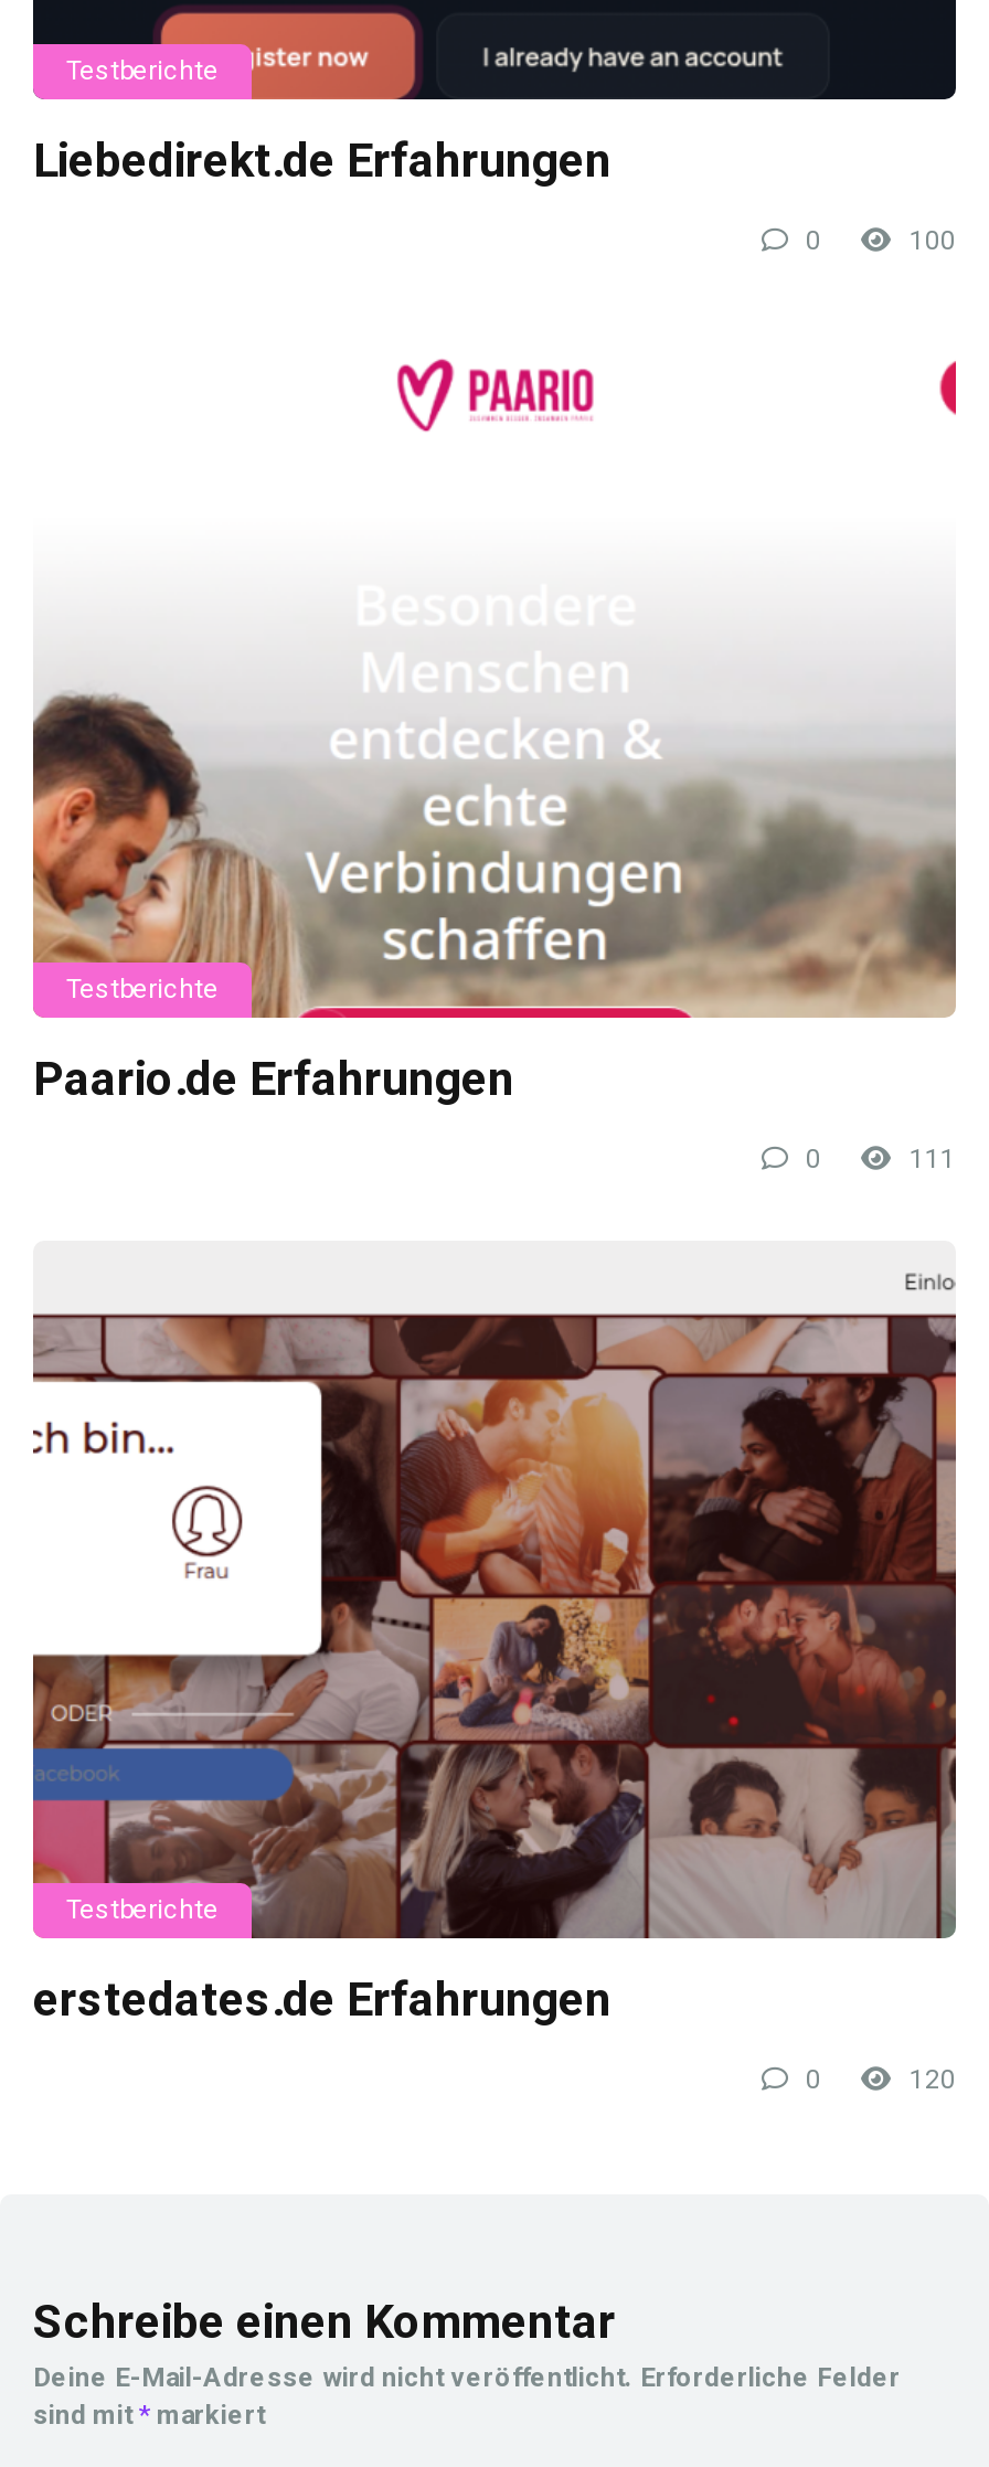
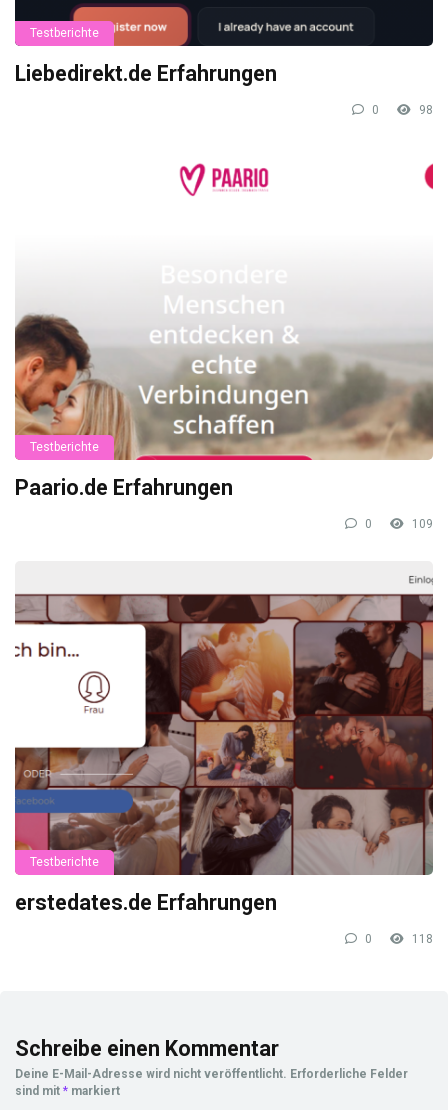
- 100
+ 98

- 111
+ 109

- 120
+ 118
